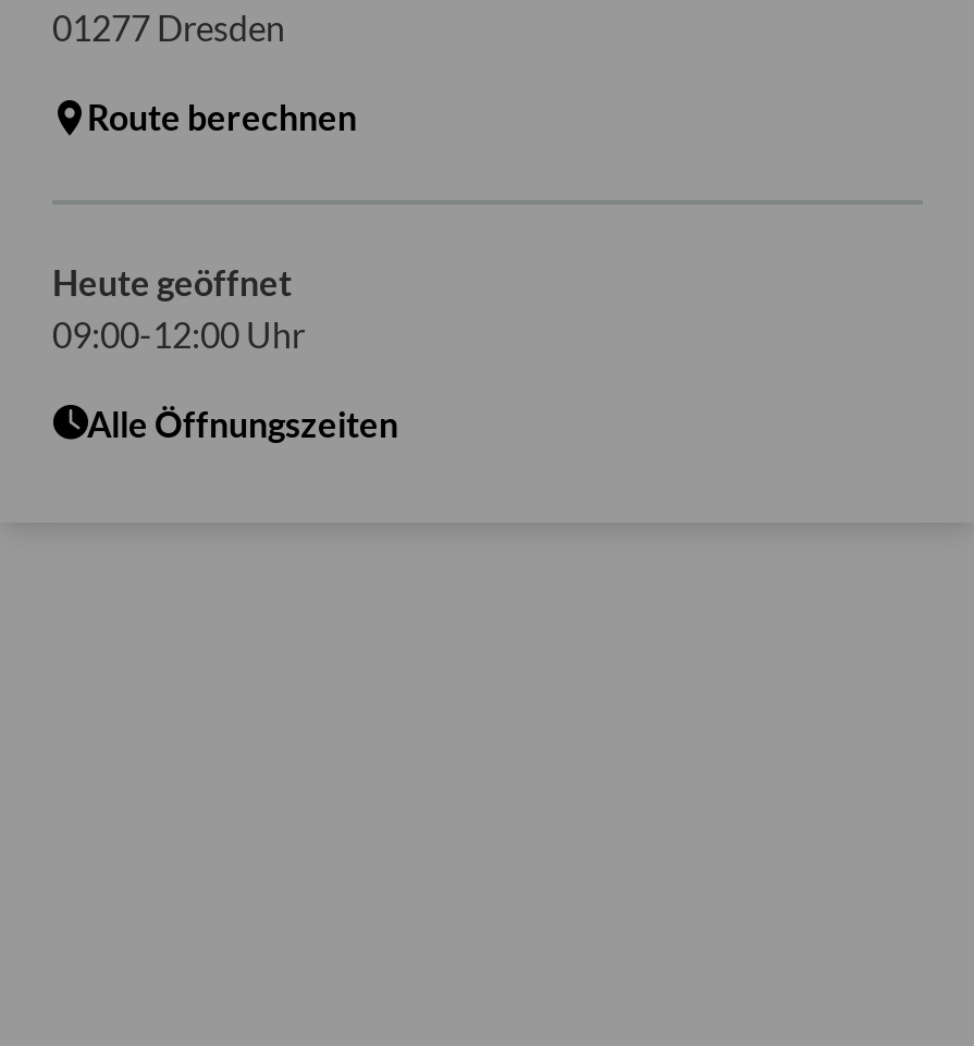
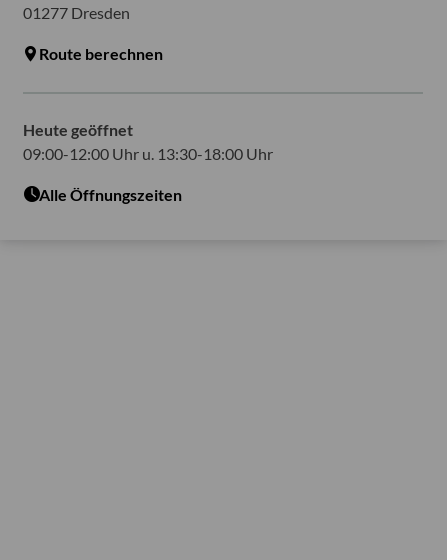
- 09:00-12:00 Uhr
+ 09:00-12:00 Uhr u. 13:30-18:00 Uhr
